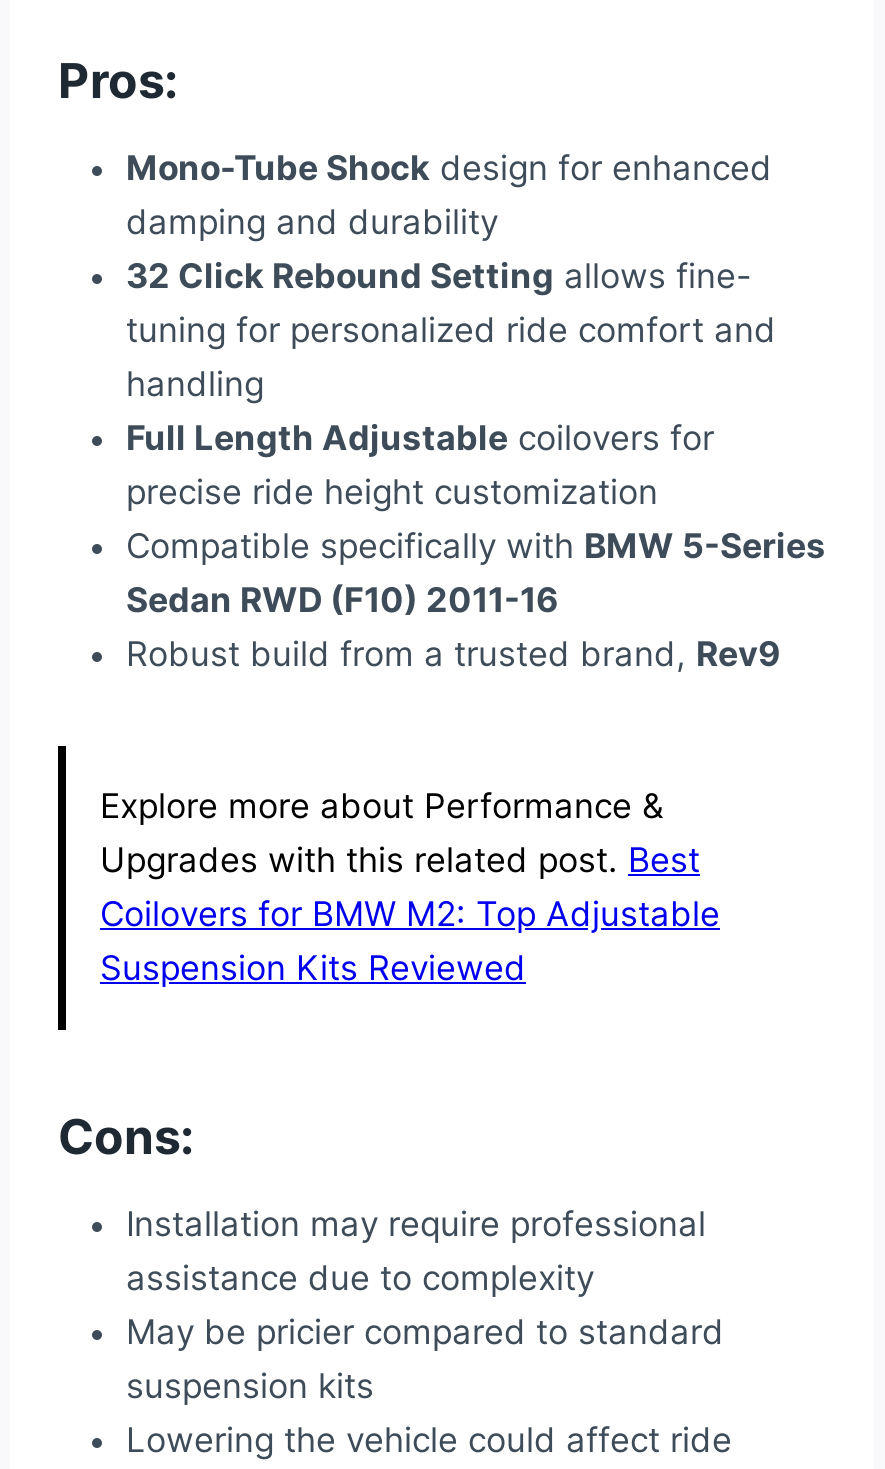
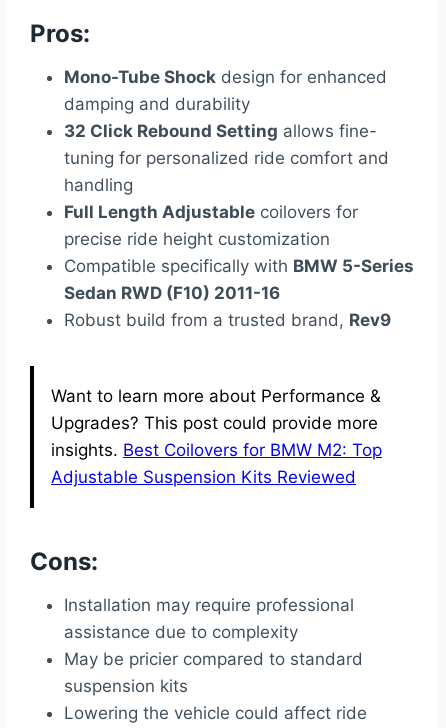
- Explore more about Performance &
- Upgrades with this related post. Best
- Coilovers for BMW M2: Top Adjustable
- Suspension Kits Reviewed
+ Want to learn more about Performance &
+ Upgrades? This post could provide more
+ insights. Best Coilovers for BMW M2: Top
+ Adjustable Suspension Kits Reviewed
